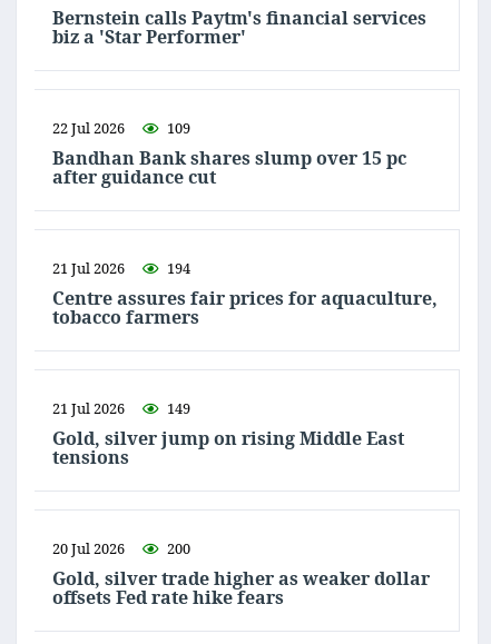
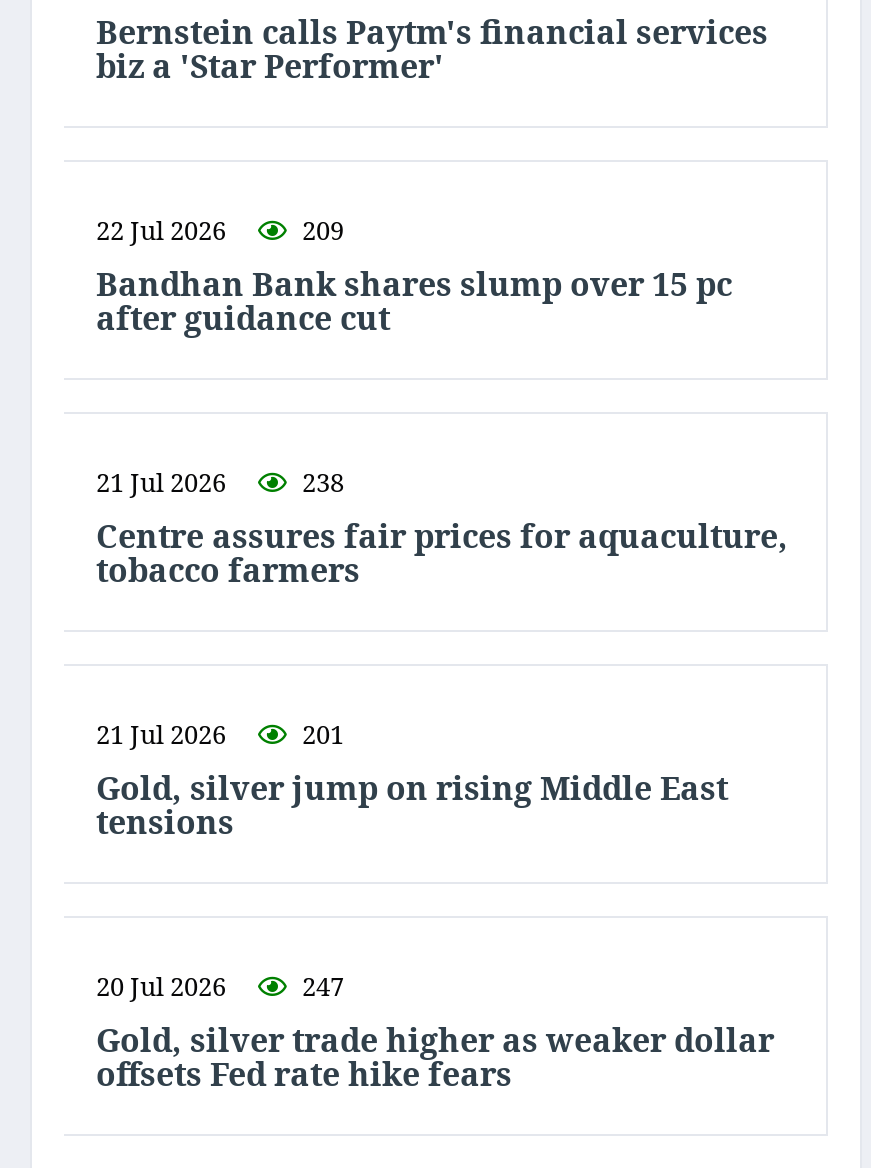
- 109
+ 209

- 194
+ 238

- 149
+ 201

- 200
+ 247
